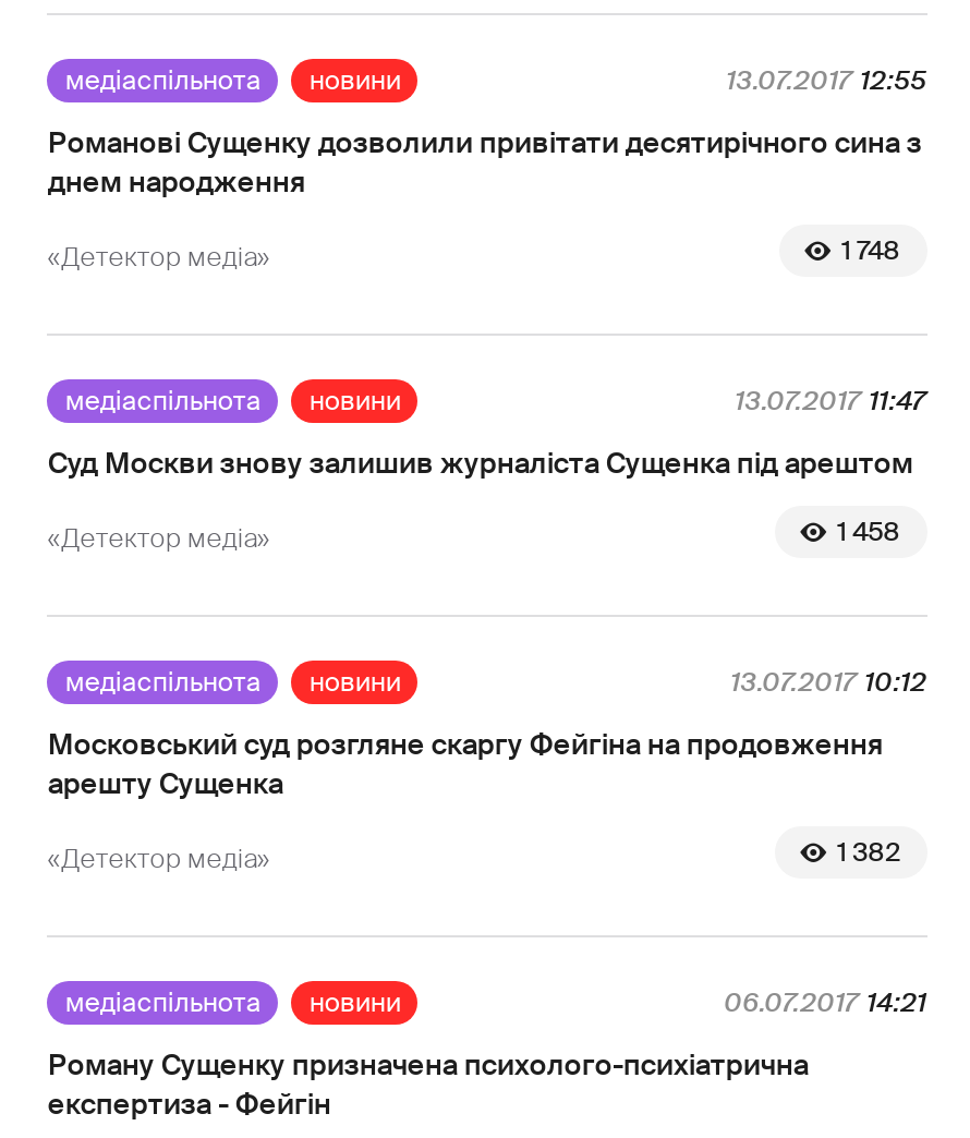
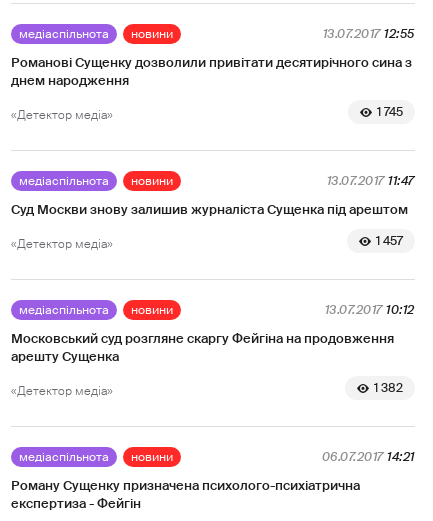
- 1 748
+ 1 745

- 1 458
+ 1 457
